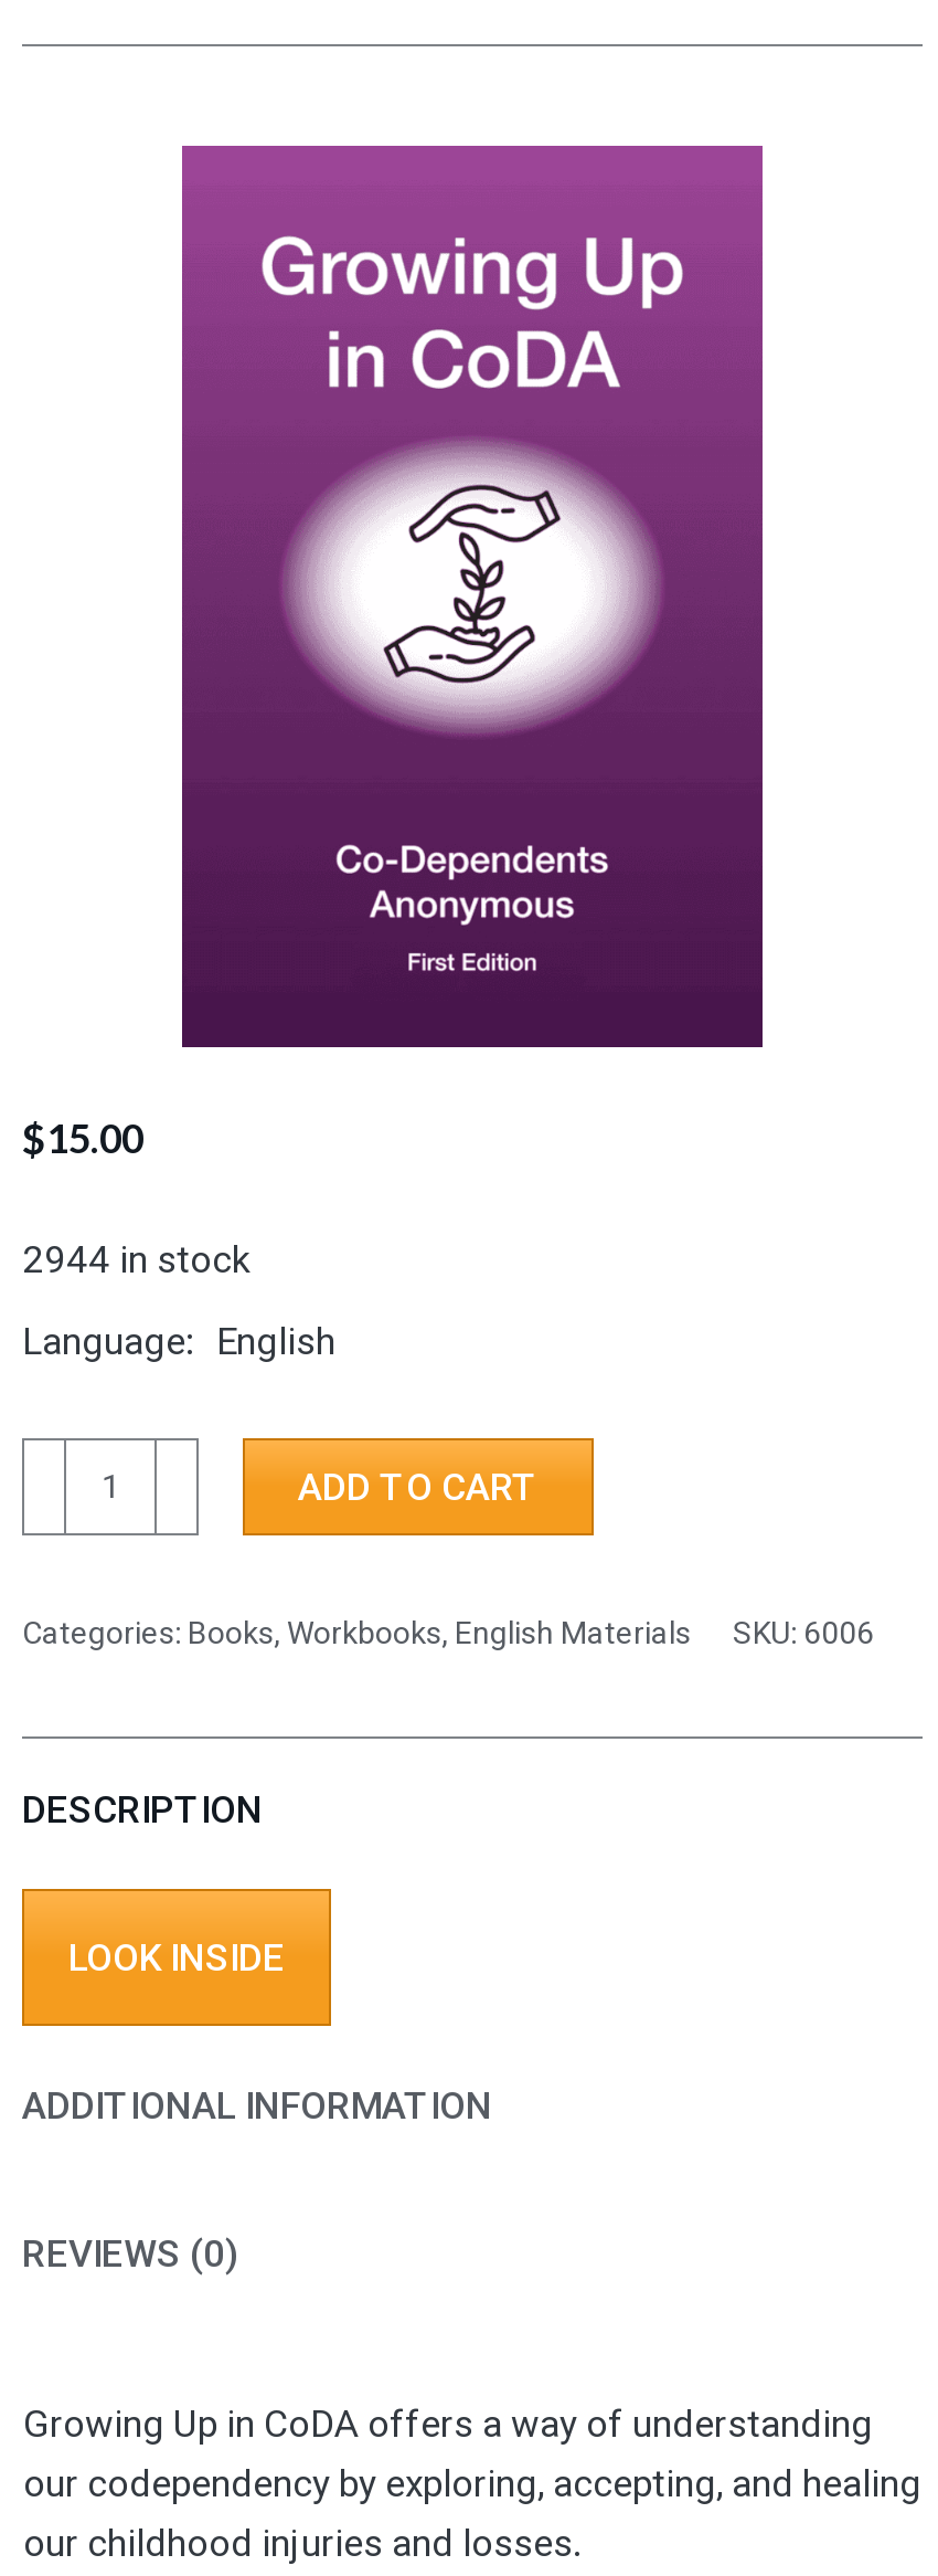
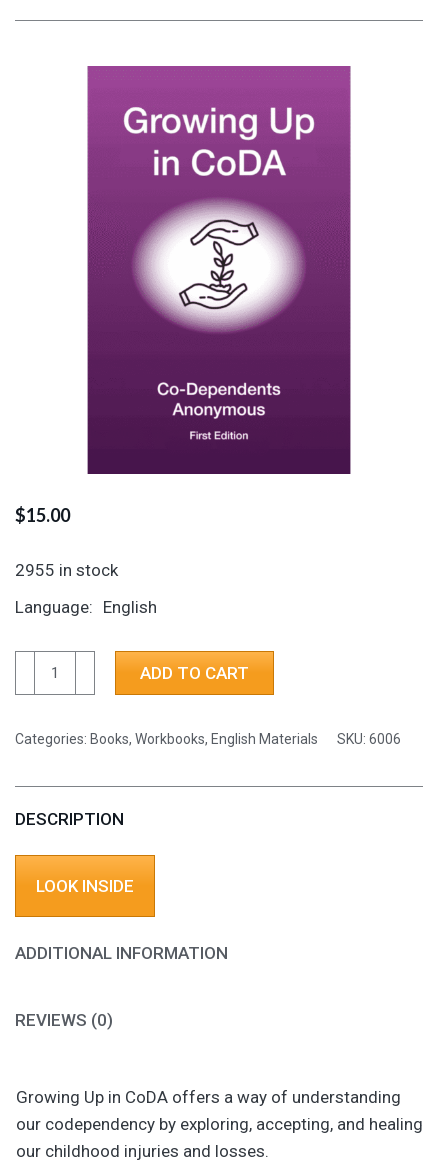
- 2944 in stock
+ 2955 in stock
